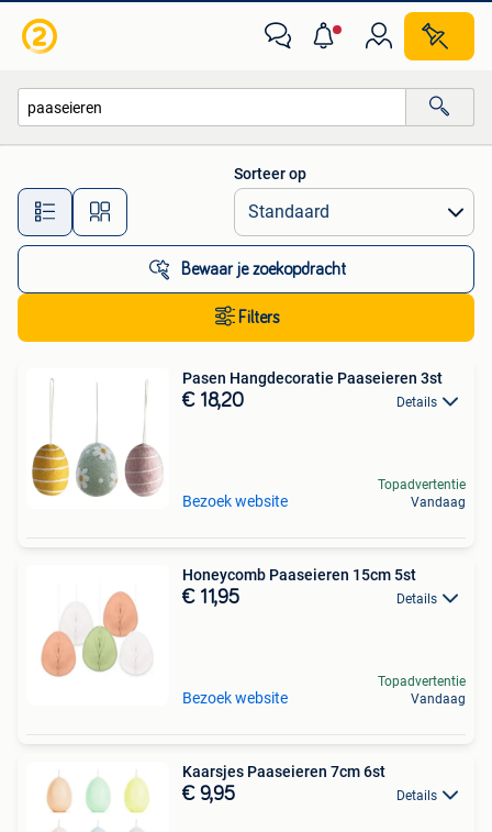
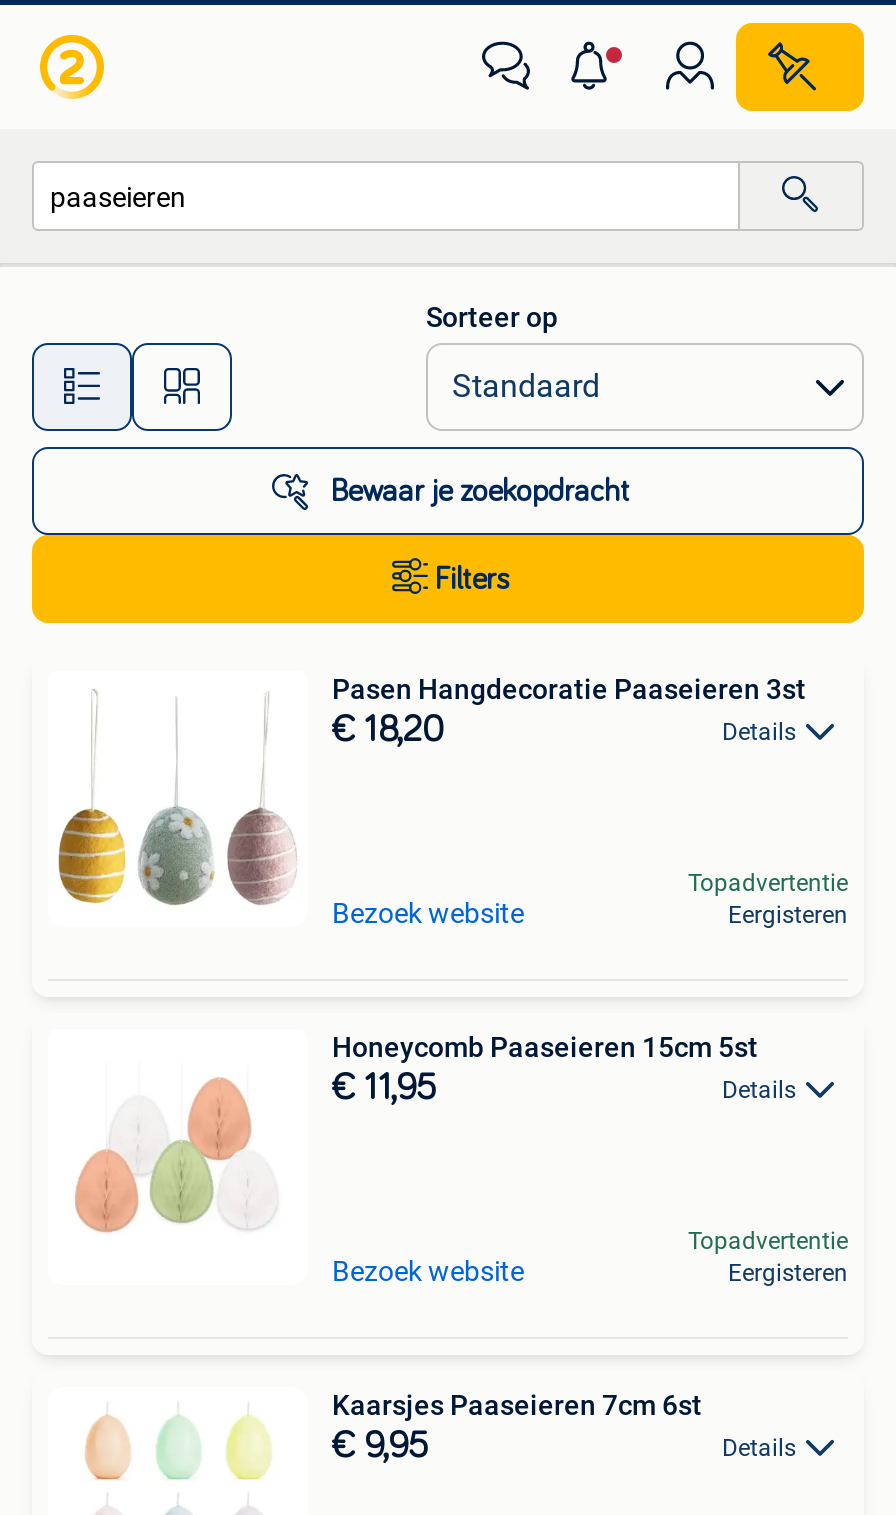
- Vandaag
+ Eergisteren

- Vandaag
+ Eergisteren
